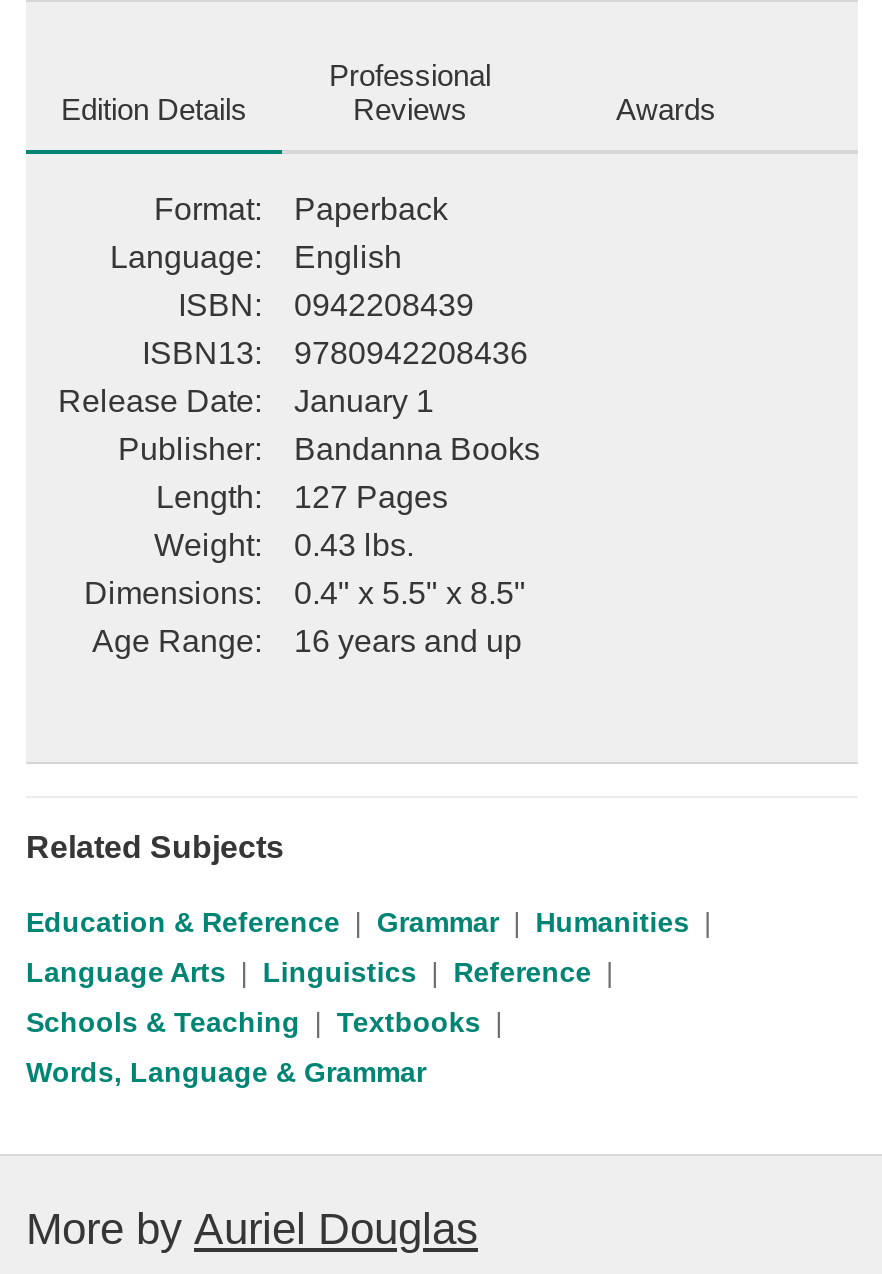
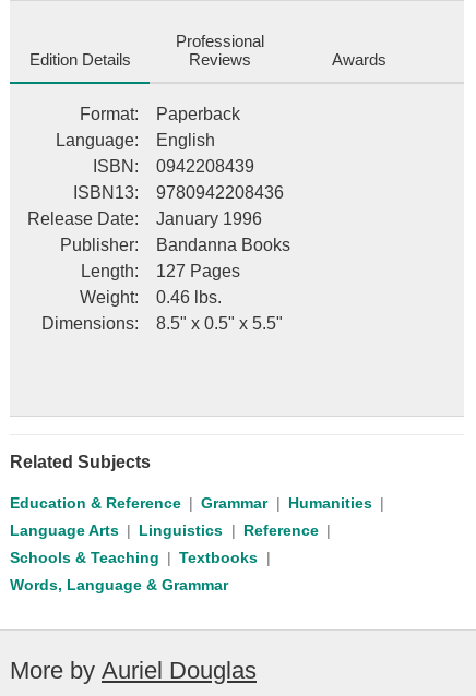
- Release Date: January 1
+ Release Date: January 1996

- Weight: 0.43 lbs.
+ Weight: 0.46 lbs.

- 0.4" x 5.5" x 8.5"
- Age Range:
- 16 years and up
+ 8.5" x 0.5" x 5.5"
